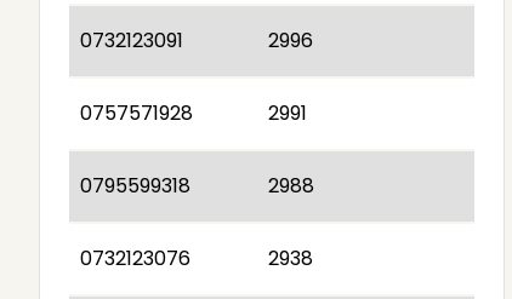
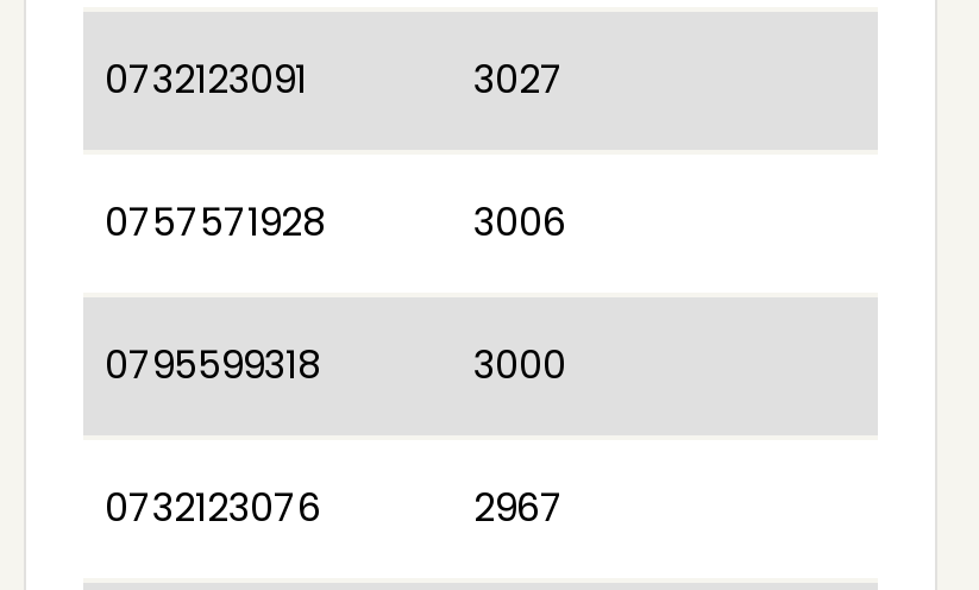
- 2996
+ 3027

- 2991
+ 3006

- 2988
+ 3000

- 2938
+ 2967
